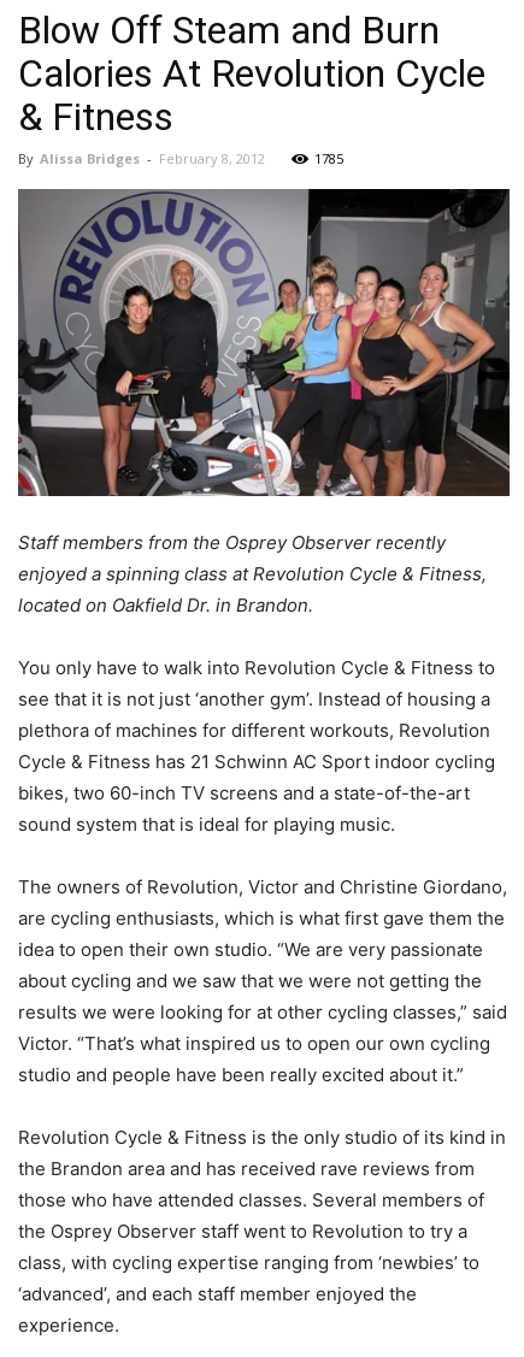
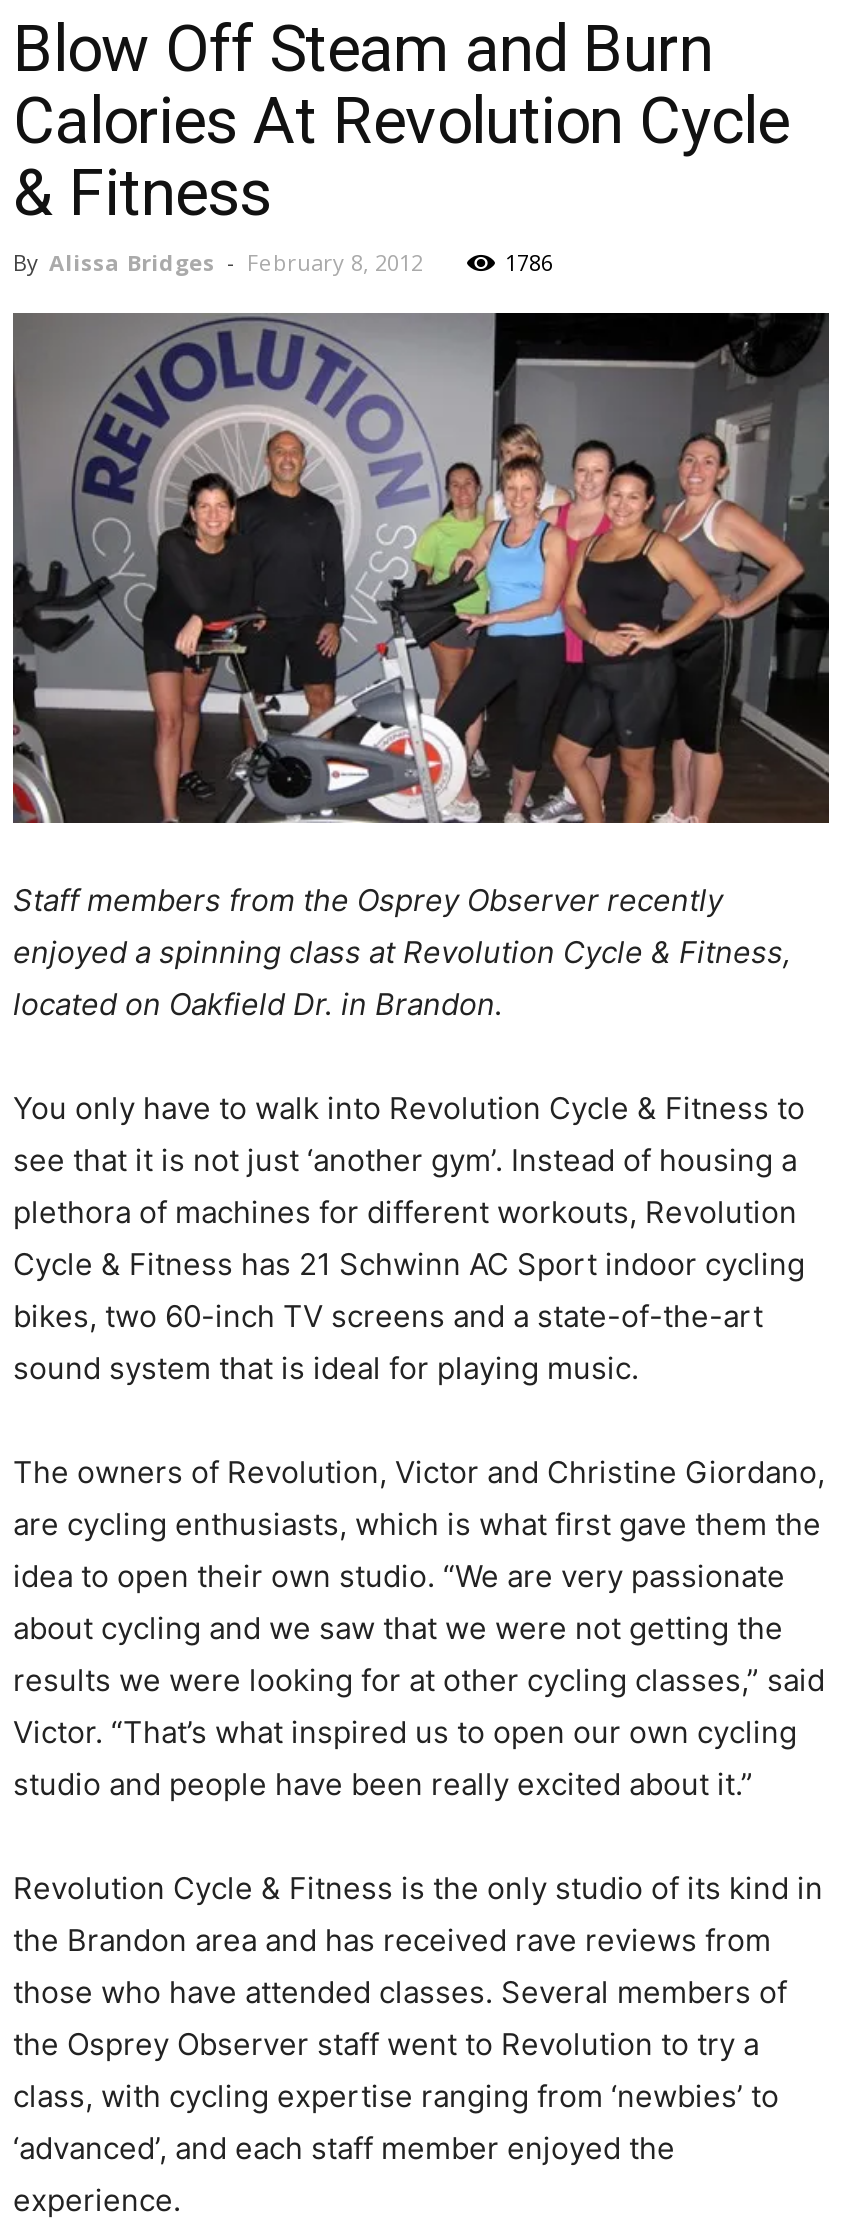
- 1785
+ 1786
